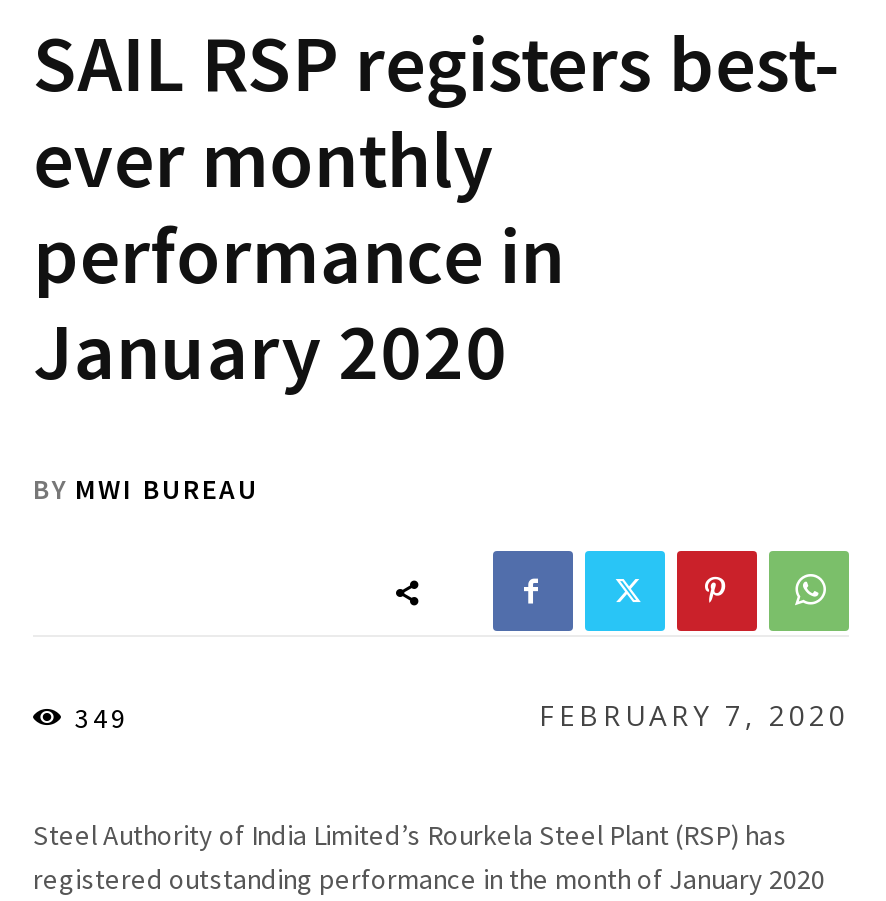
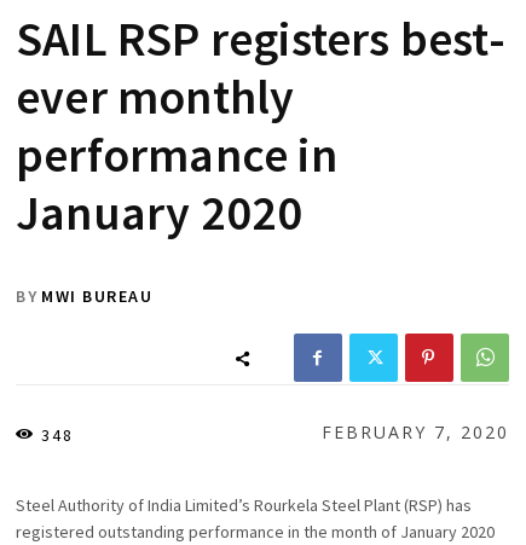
- 349
+ 348
